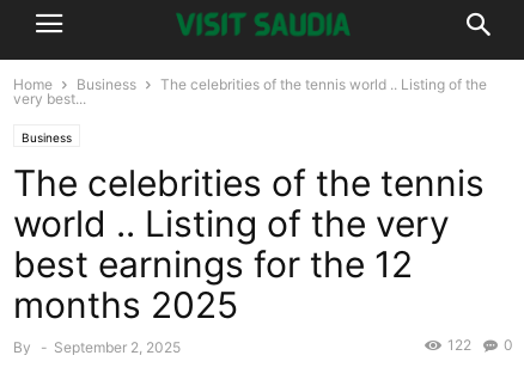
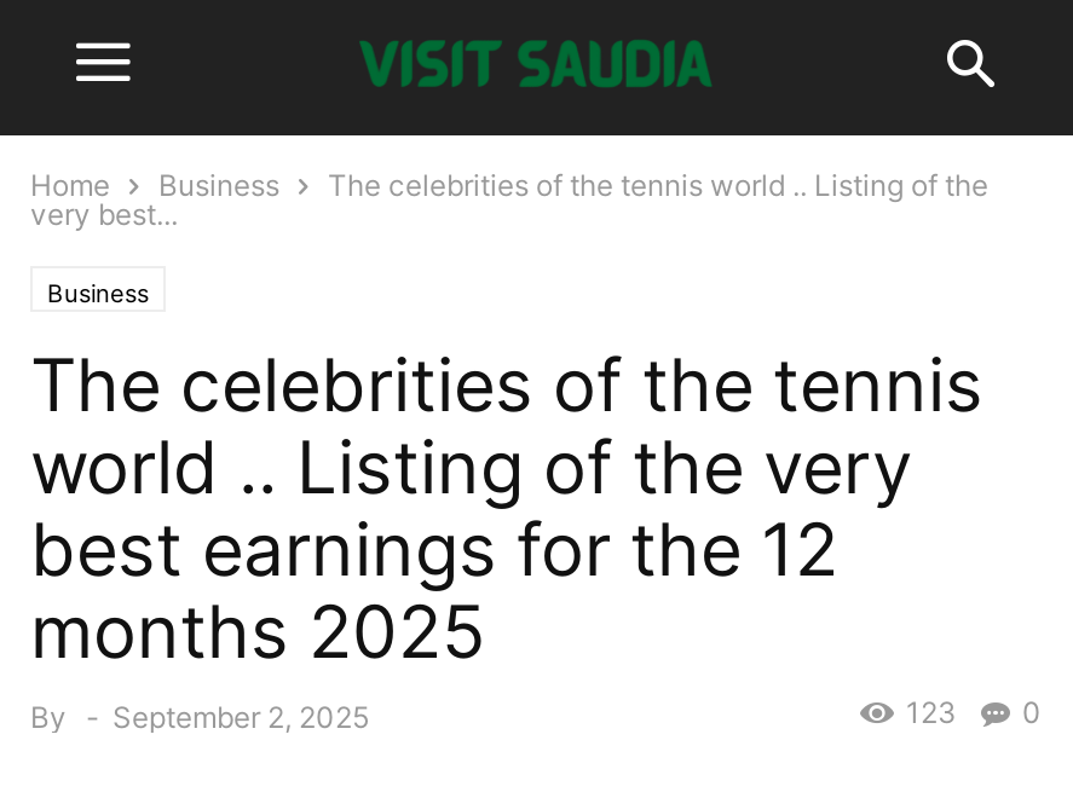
- 122 0
+ 123 0
